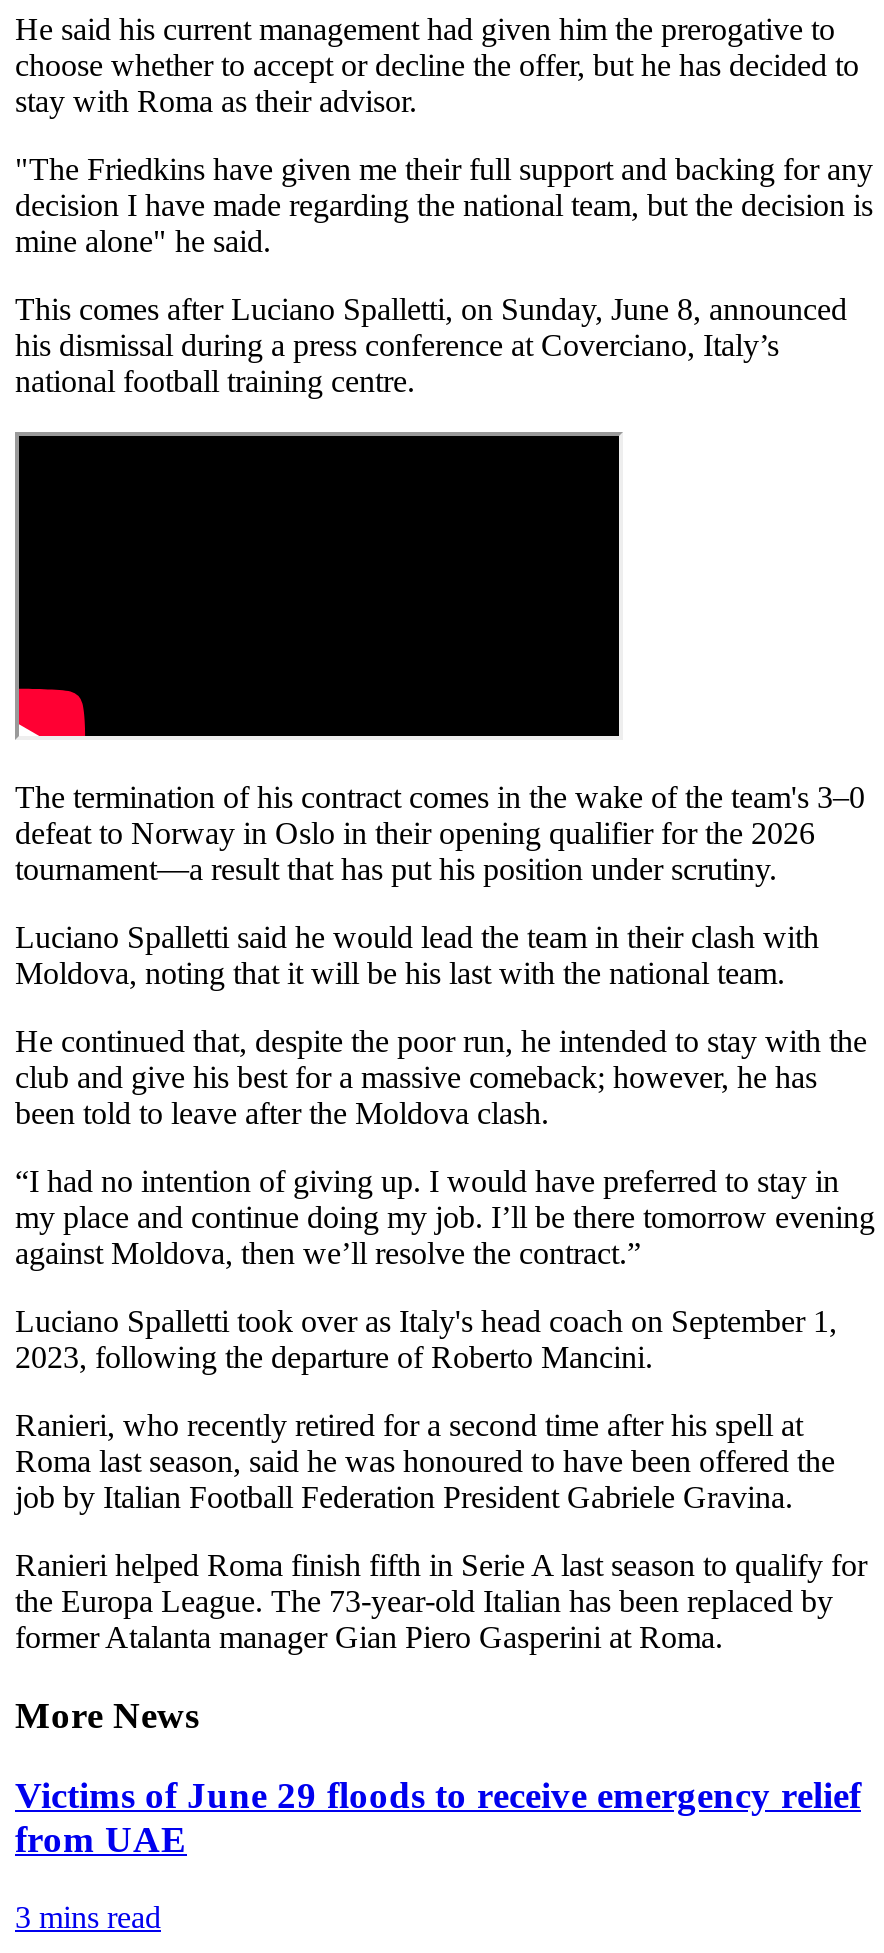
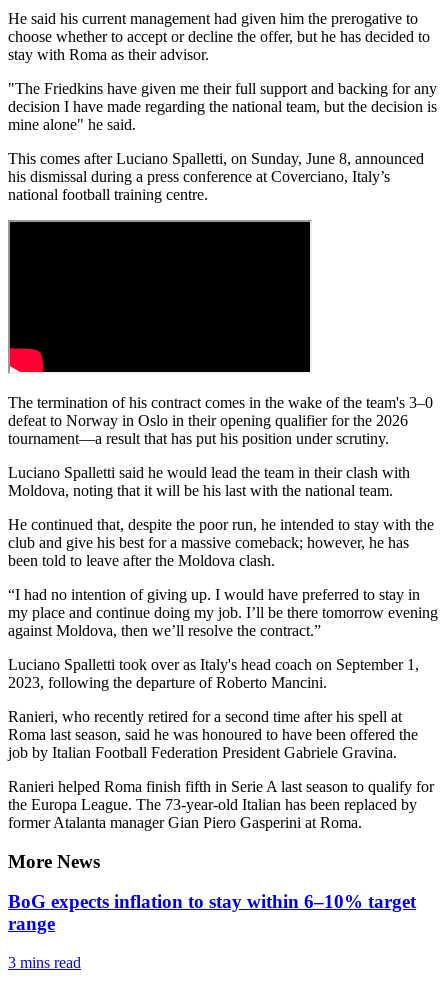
- Victims of June 29 floods to receive emergency relief
- from UAE
+ BoG expects inflation to stay within 6–10% target
+ range
